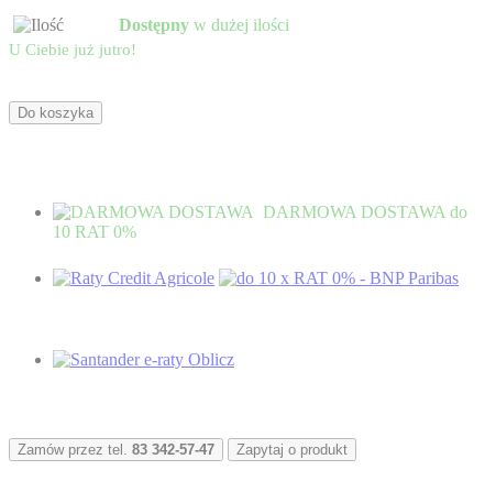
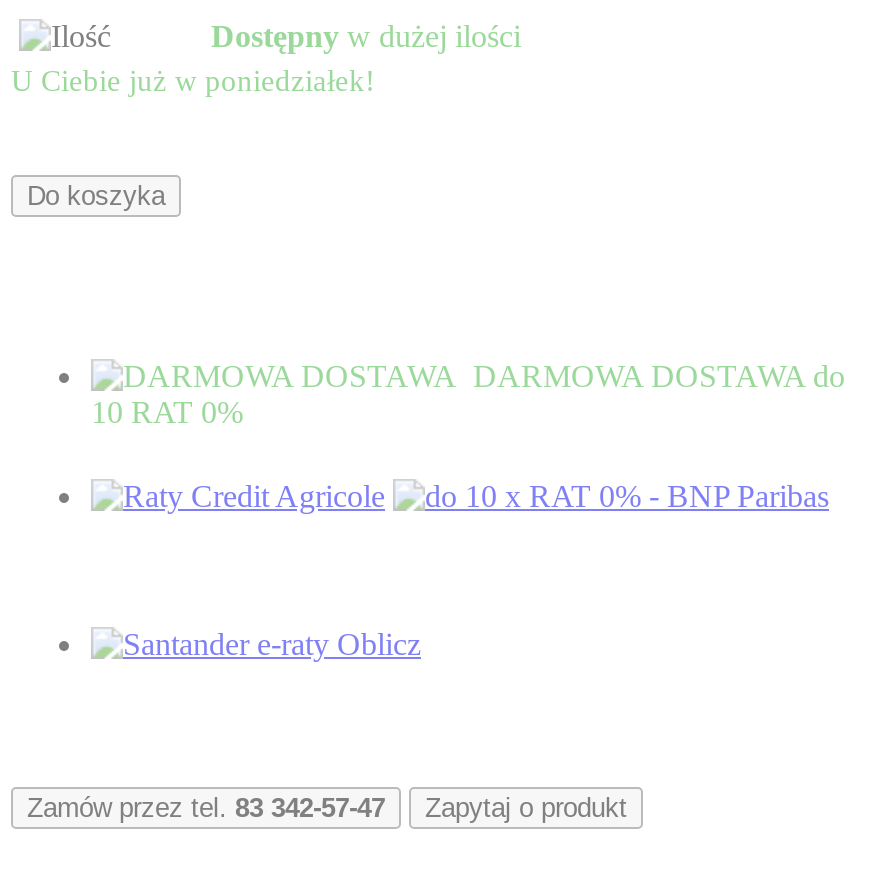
- U Ciebie już jutro!
+ U Ciebie już w poniedziałek!
